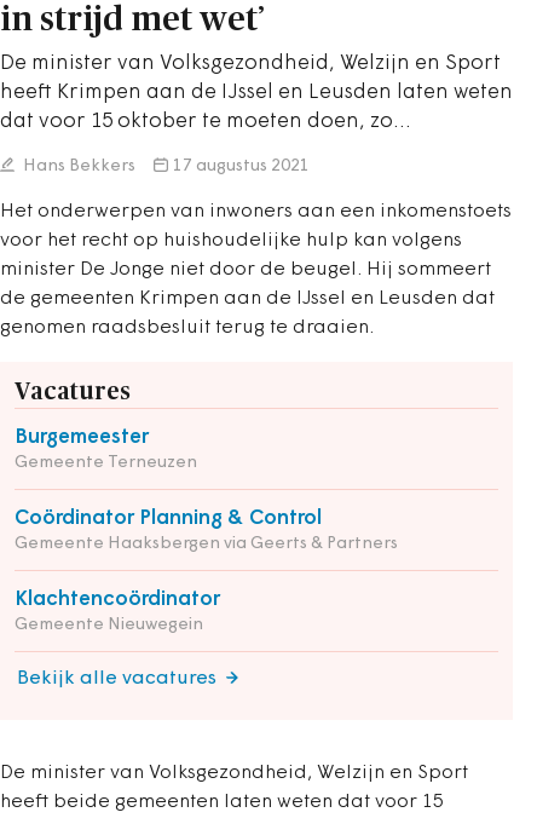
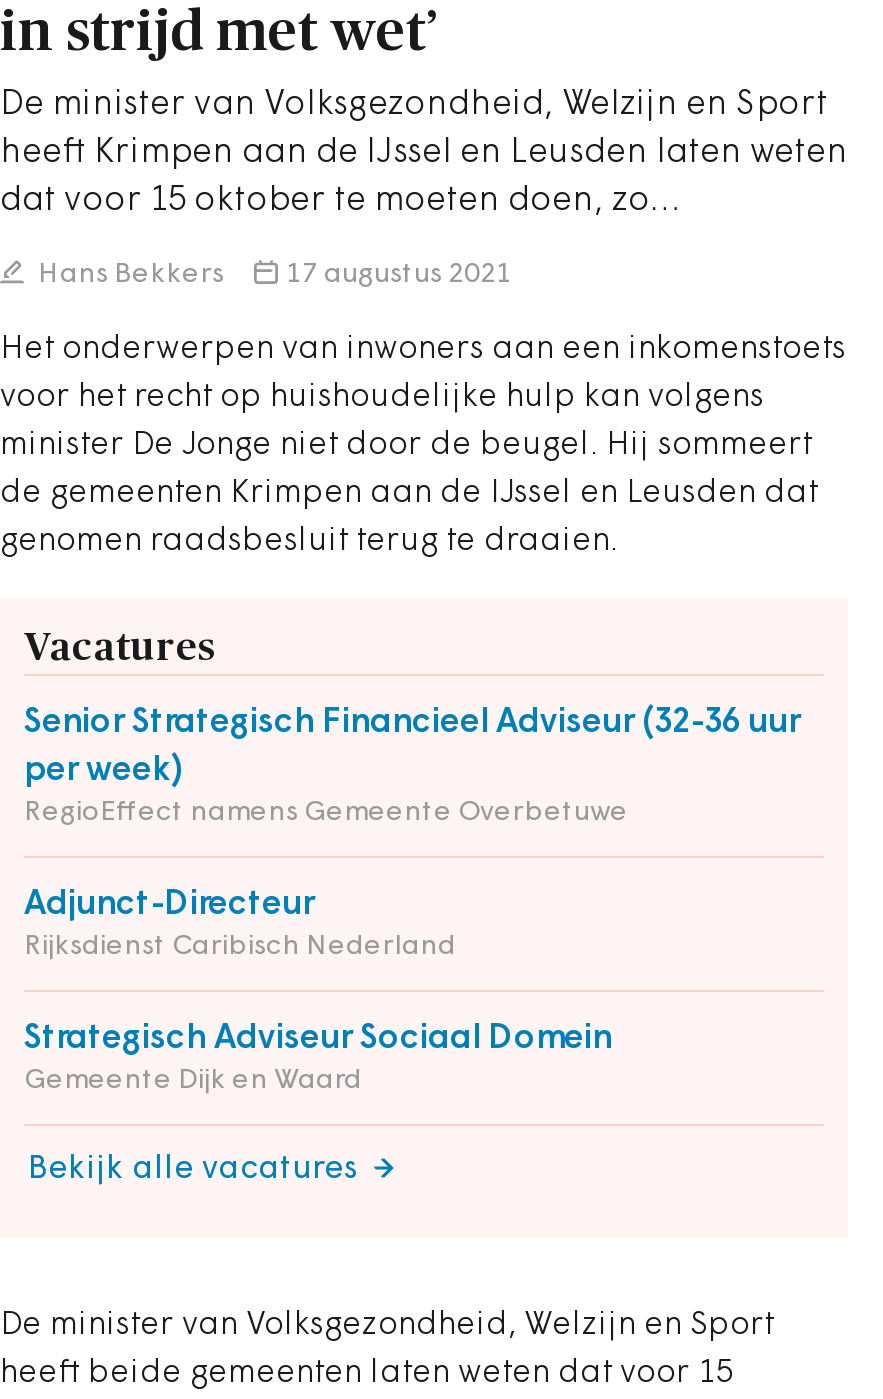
- Burgemeester
- Gemeente Terneuzen
+ Senior Strategisch Financieel Adviseur (32-36 uur
+ per week)
+ RegioEffect namens Gemeente Overbetuwe

- Coördinator Planning & Control
- Gemeente Haaksbergen via Geerts & Partners
+ Adjunct-Directeur
+ Rijksdienst Caribisch Nederland

- Klachtencoördinator
- Gemeente Nieuwegein
+ Strategisch Adviseur Sociaal Domein
+ Gemeente Dijk en Waard
